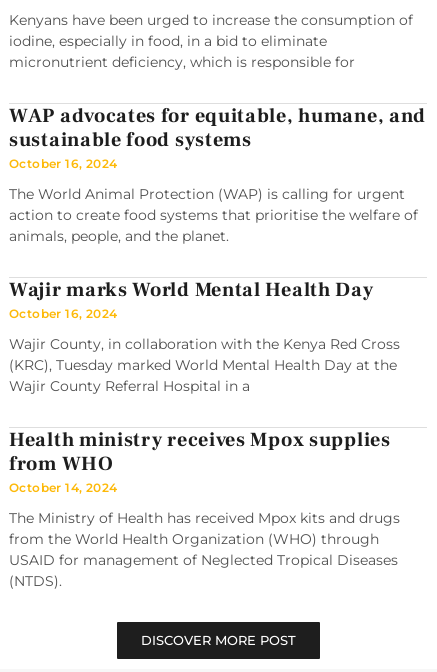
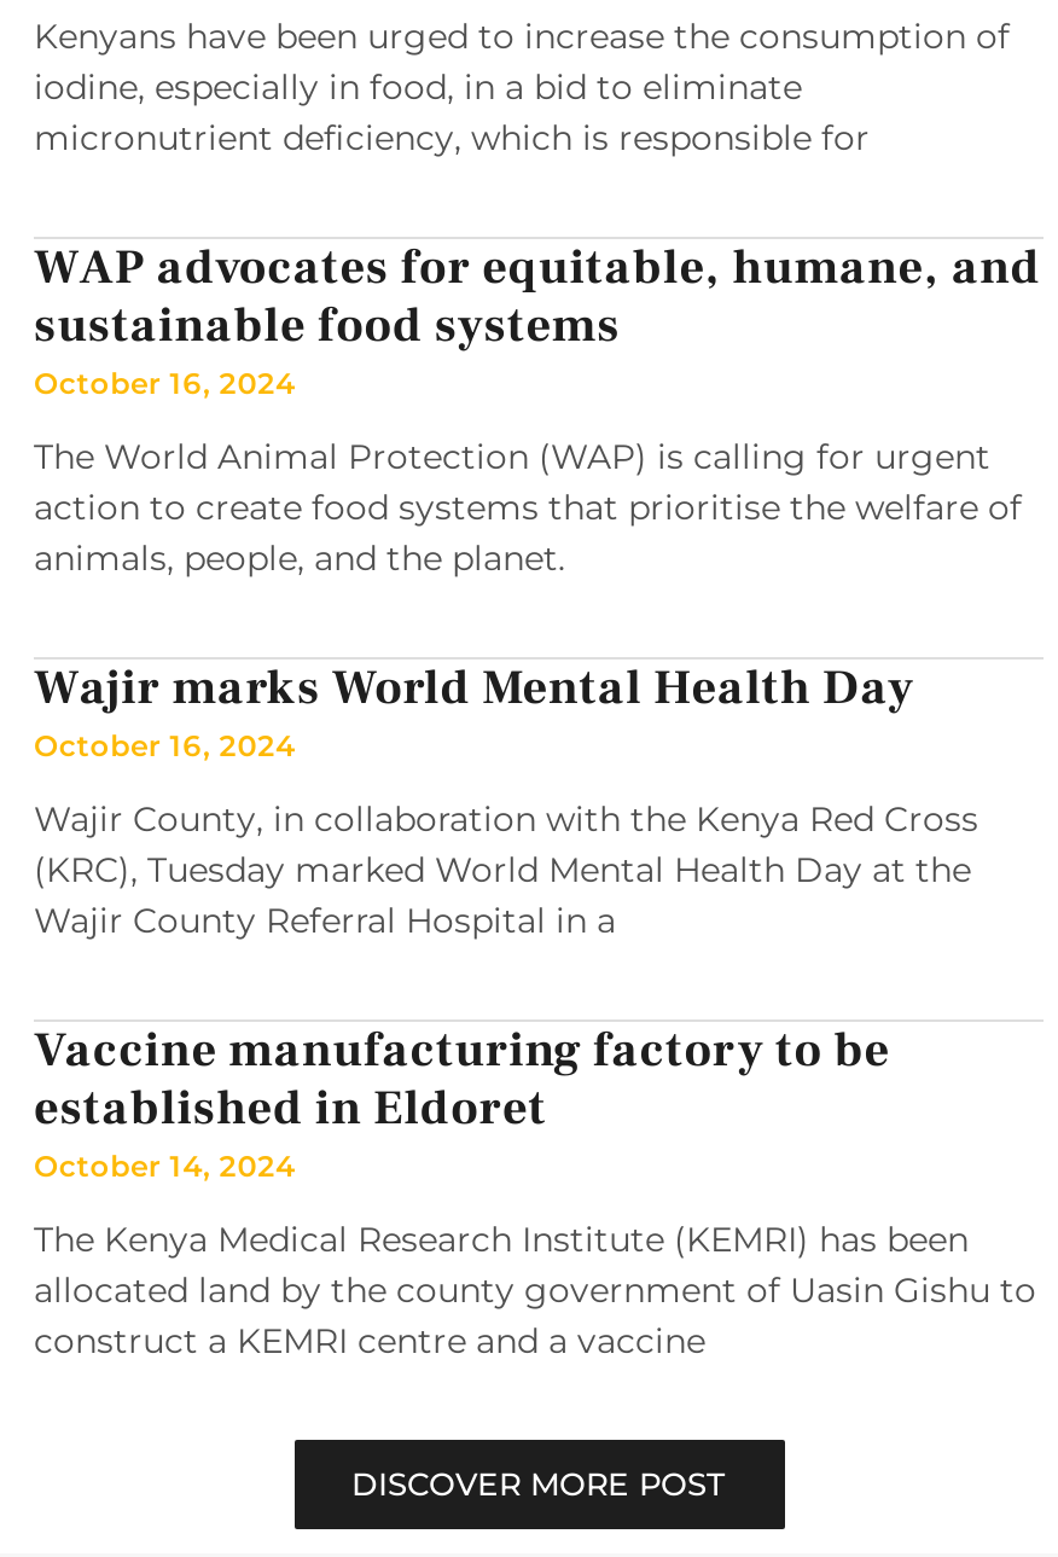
- Health ministry receives Mpox supplies
- from WHO
+ Vaccine manufacturing factory to be
+ established in Eldoret

- The Ministry of Health has received Mpox kits and drugs
- from the World Health Organization (WHO) through
- USAID for management of Neglected Tropical Diseases
- (NTDS).
+ The Kenya Medical Research Institute (KEMRI) has been
+ allocated land by the county government of Uasin Gishu to
+ construct a KEMRI centre and a vaccine
